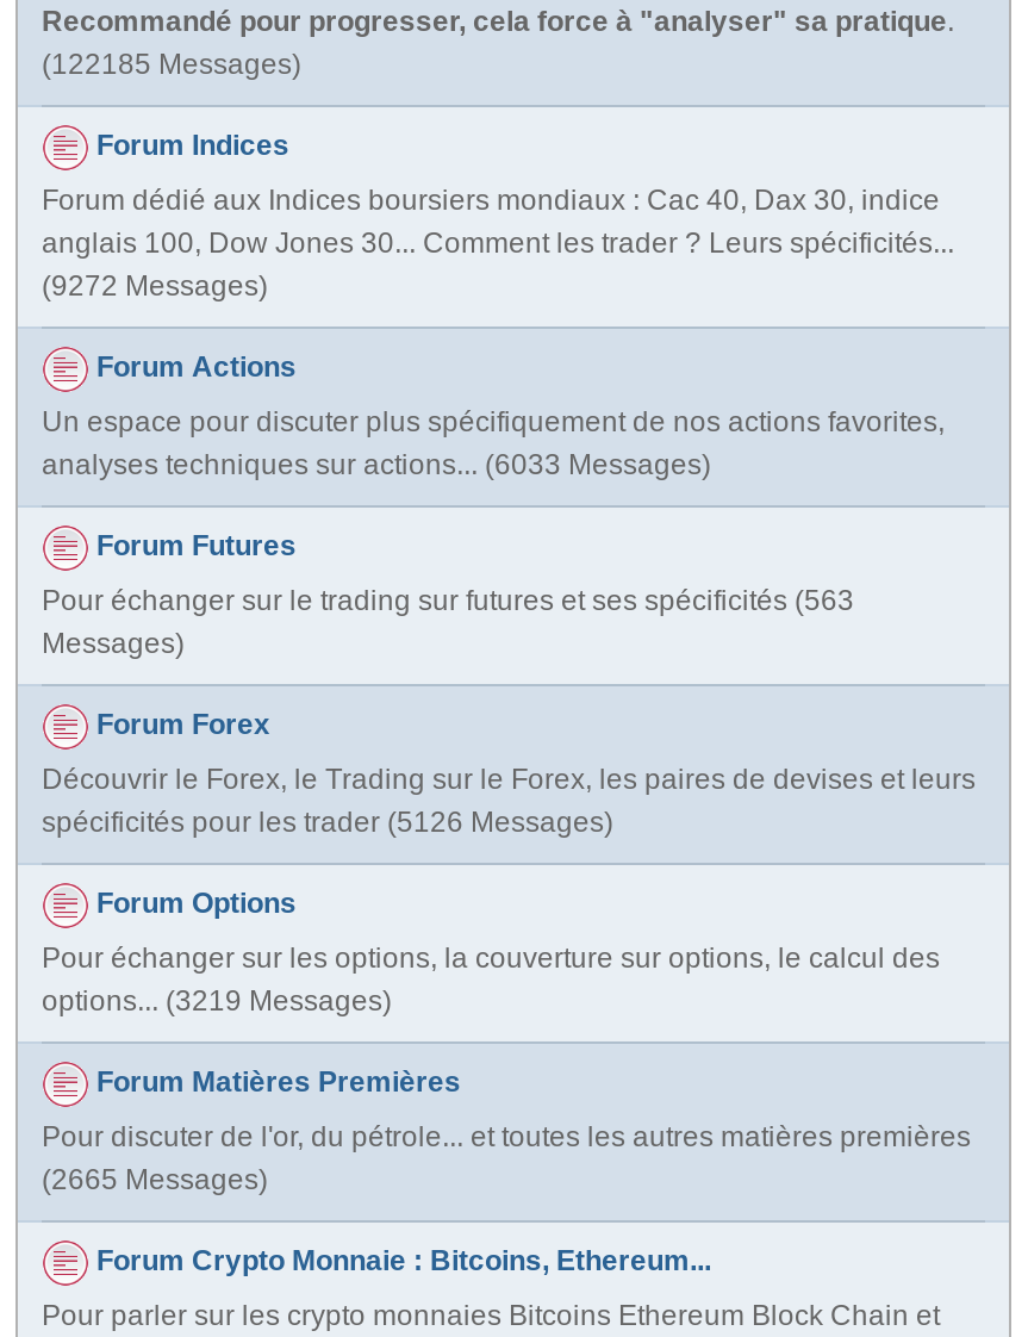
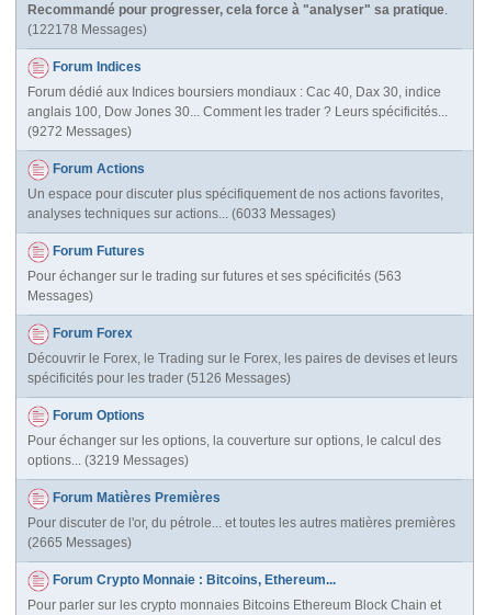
- (122185 Messages)
+ (122178 Messages)
